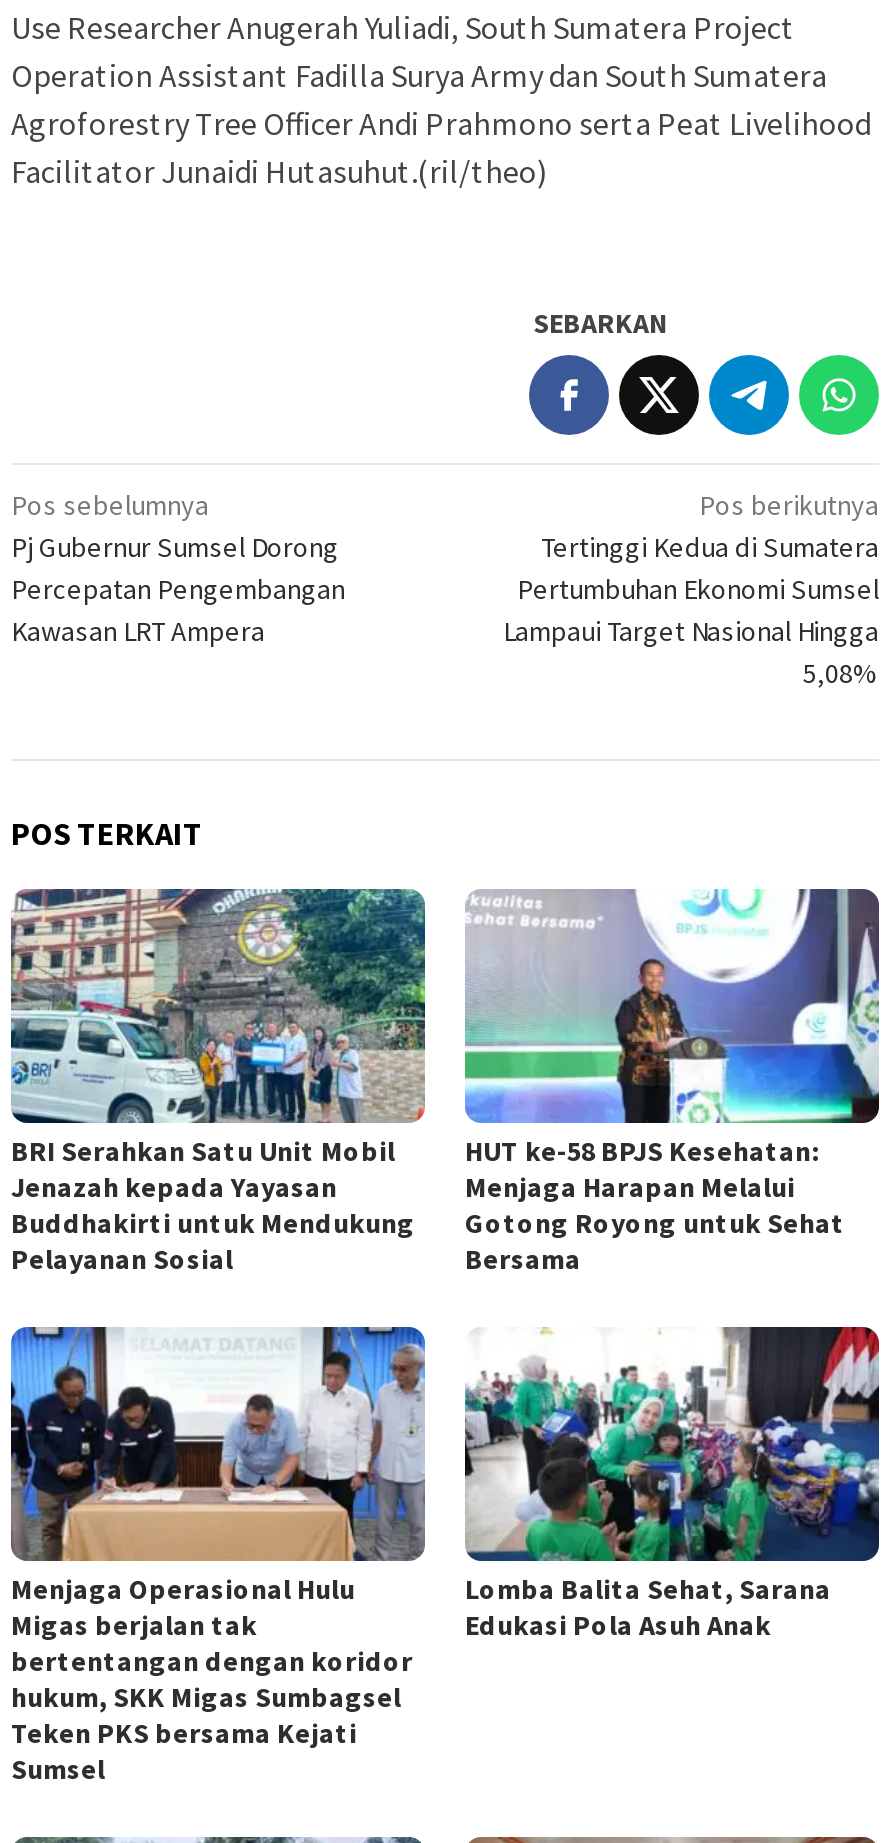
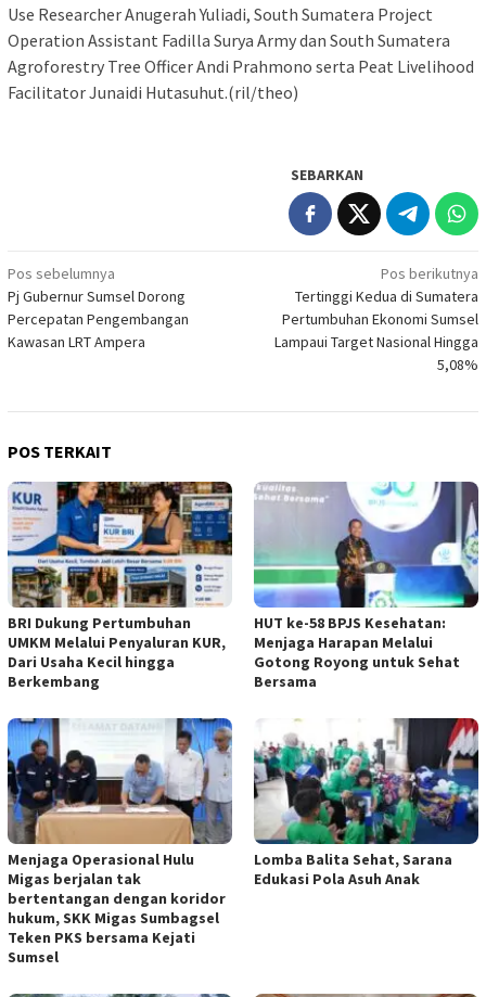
- [image]
- BRI Serahkan Satu Unit Mobil
- Jenazah kepada Yayasan
- Buddhakirti untuk Mendukung
- Pelayanan Sosial
+ [image]
+ BRI Dukung Pertumbuhan
+ UMKM Melalui Penyaluran KUR,
+ Dari Usaha Kecil hingga
+ Berkembang
